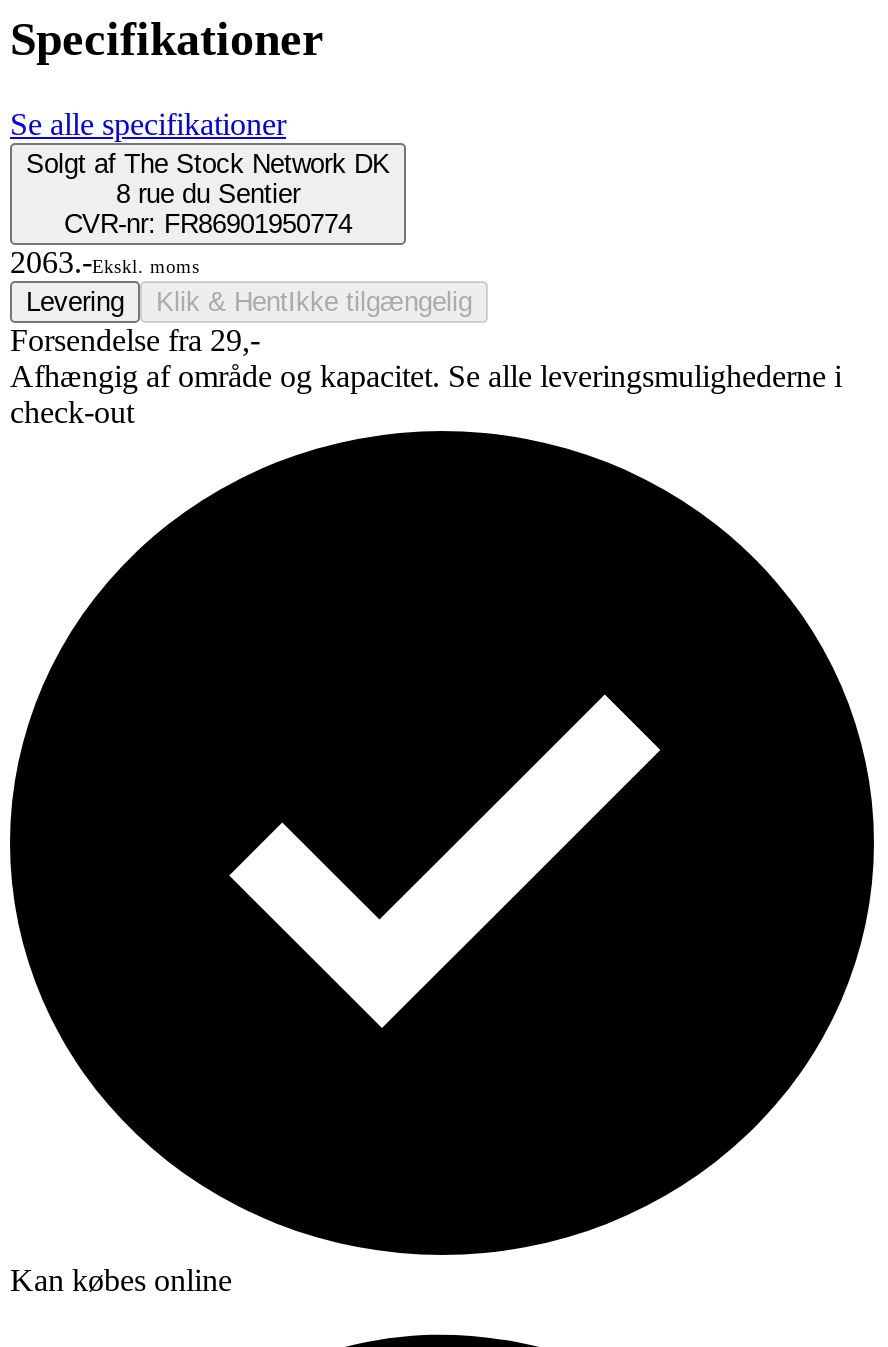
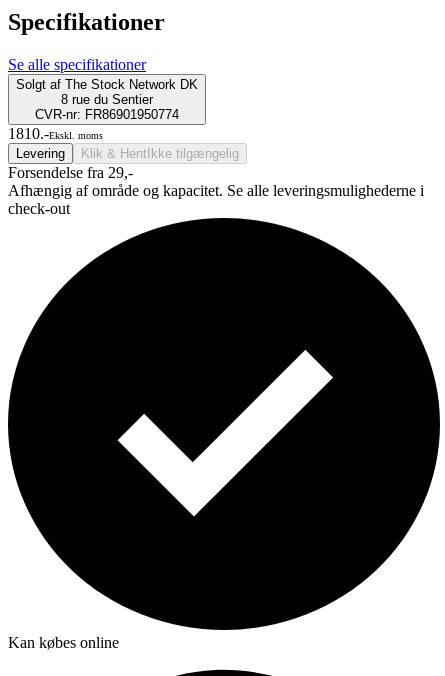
- 2063.-Ekskl. moms
+ 1810.-Ekskl. moms
